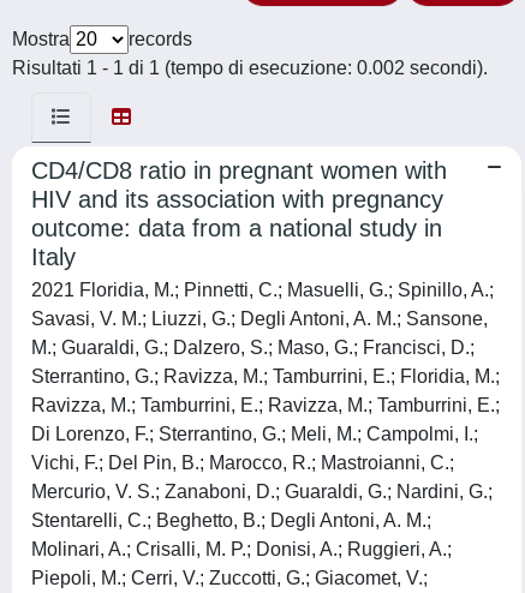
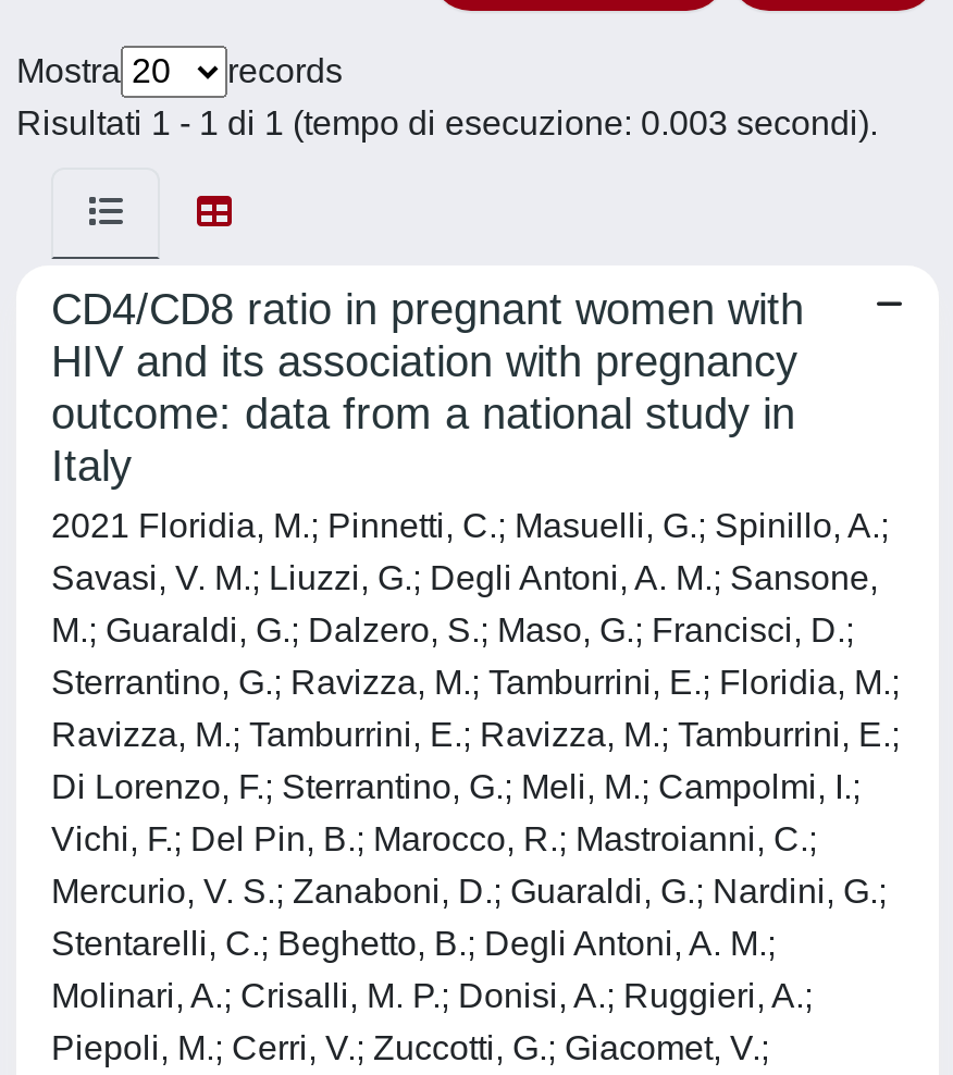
- Risultati 1 - 1 di 1 (tempo di esecuzione: 0.002 secondi).
+ Risultati 1 - 1 di 1 (tempo di esecuzione: 0.003 secondi).
